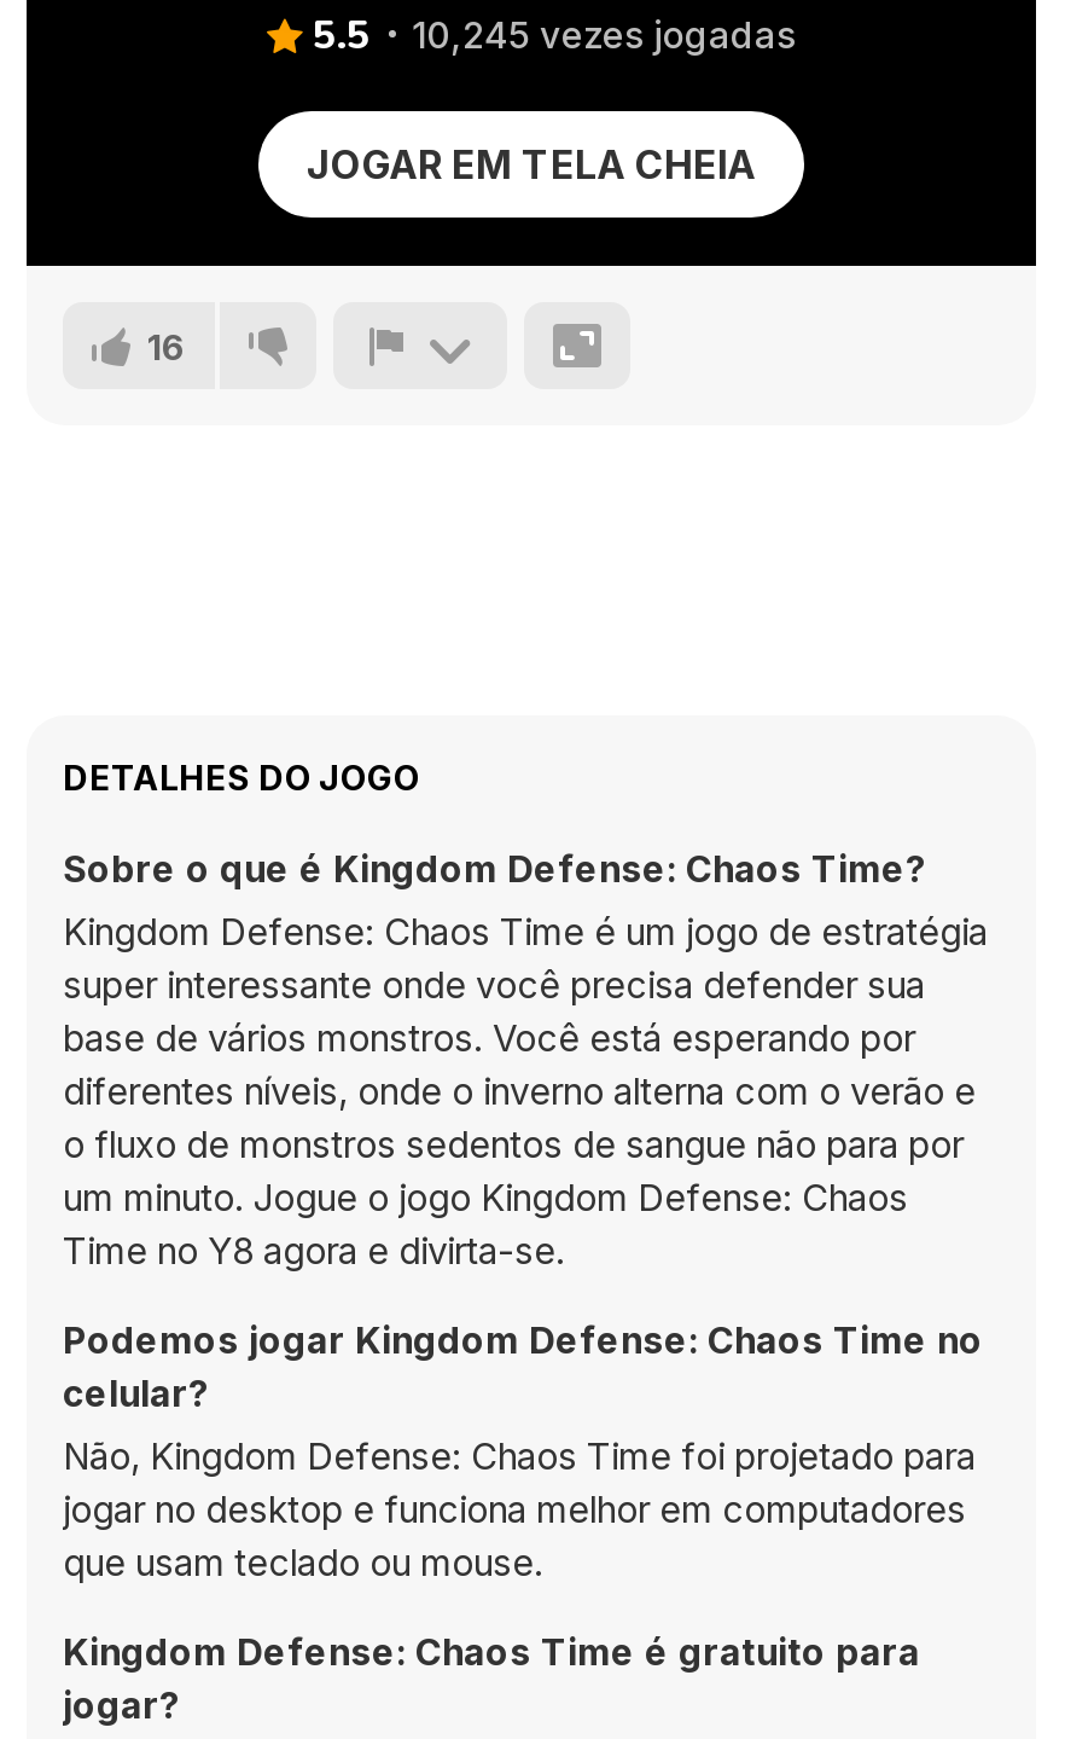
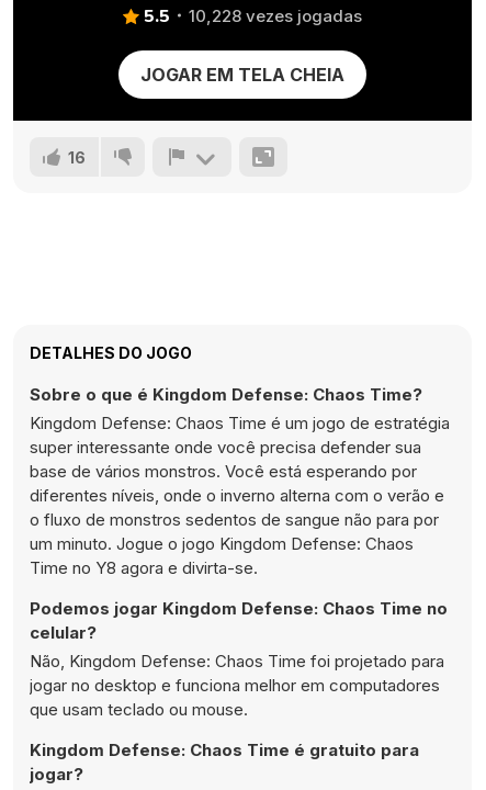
- 10,245 vezes jogadas
+ 10,228 vezes jogadas
